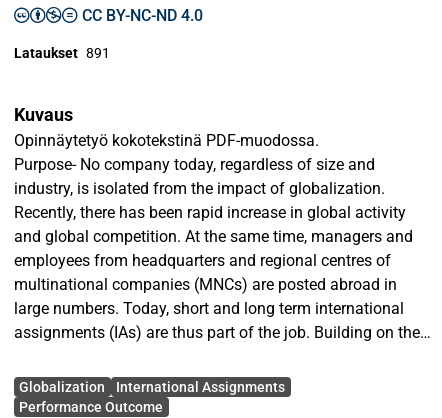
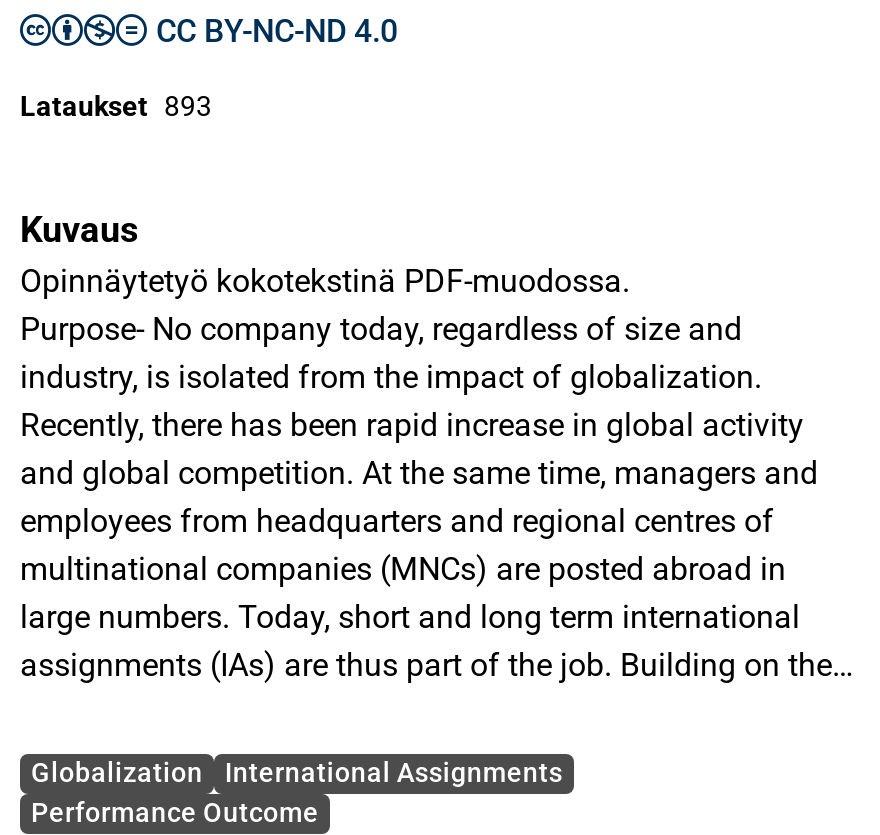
- Lataukset 891
+ Lataukset 893
